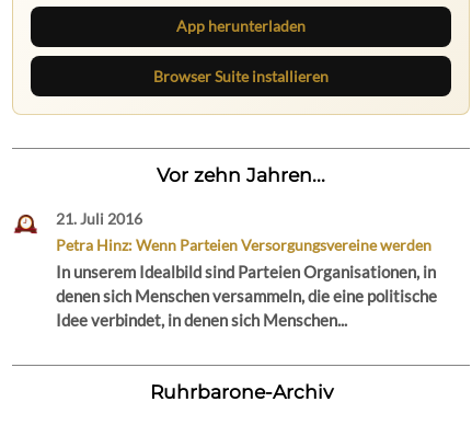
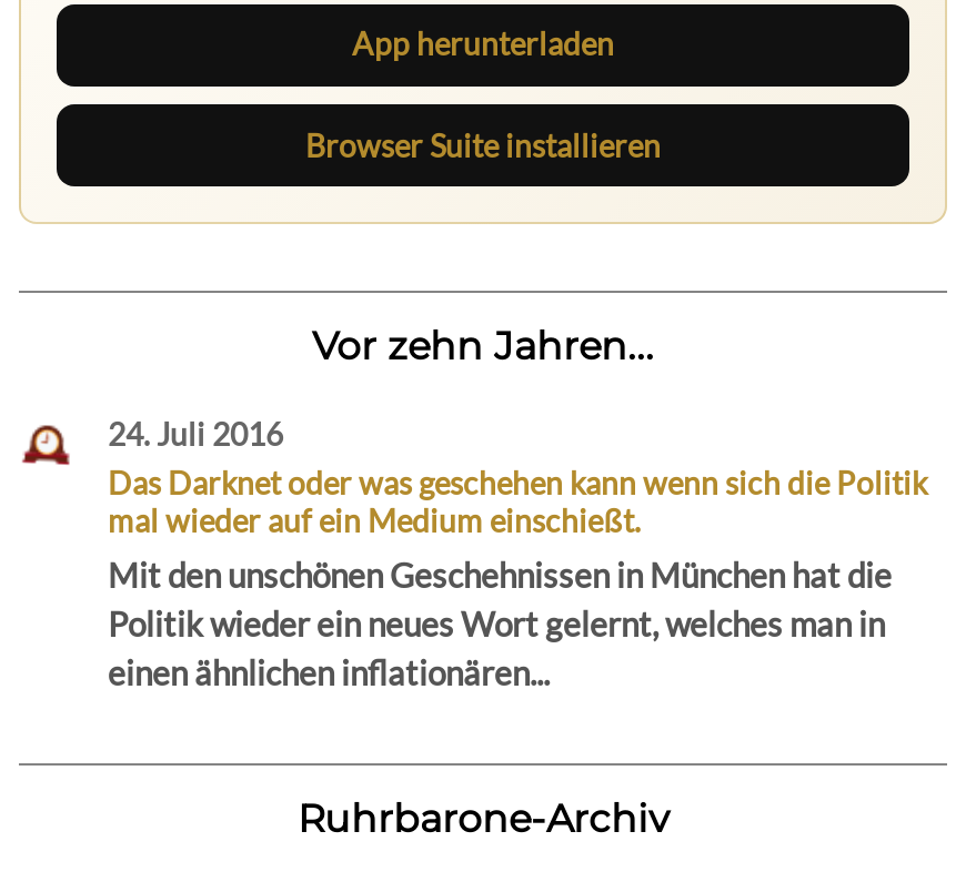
- 21. Juli 2016
- Petra Hinz: Wenn Parteien Versorgungsvereine werden
- In unserem Idealbild sind Parteien Organisationen, in
- denen sich Menschen versammeln, die eine politische
- Idee verbindet, in denen sich Menschen...
+ 24. Juli 2016
+ Das Darknet oder was geschehen kann wenn sich die Politik
+ mal wieder auf ein Medium einschießt.
+ Mit den unschönen Geschehnissen in München hat die
+ Politik wieder ein neues Wort gelernt, welches man in
+ einen ähnlichen inflationären...
